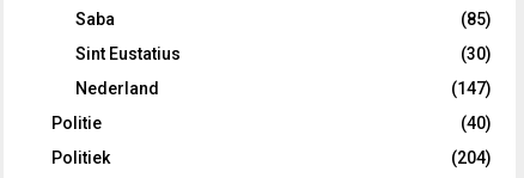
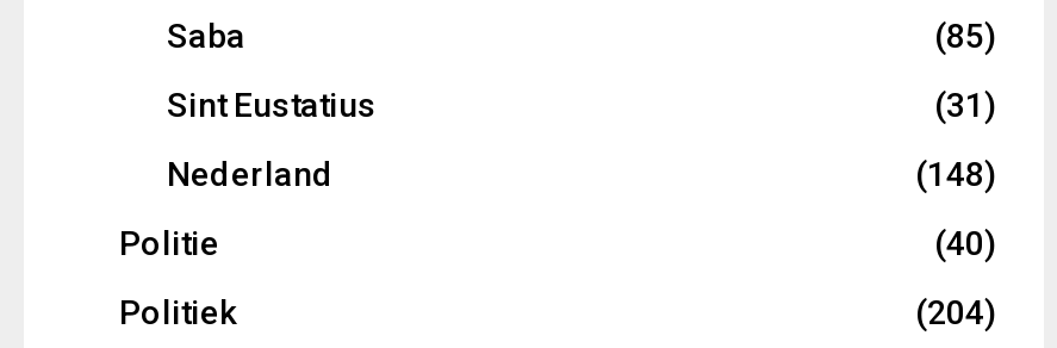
- (30)
+ (31)

- (147)
+ (148)
